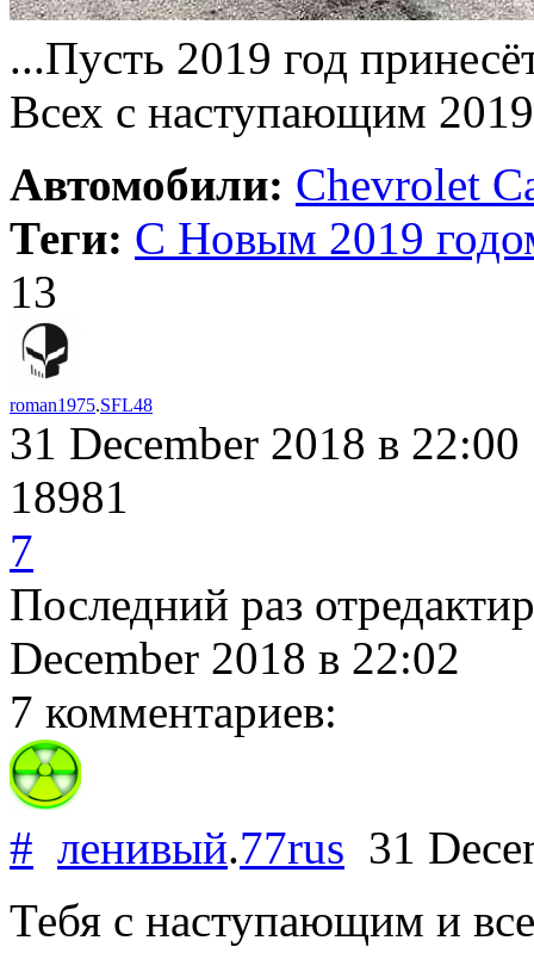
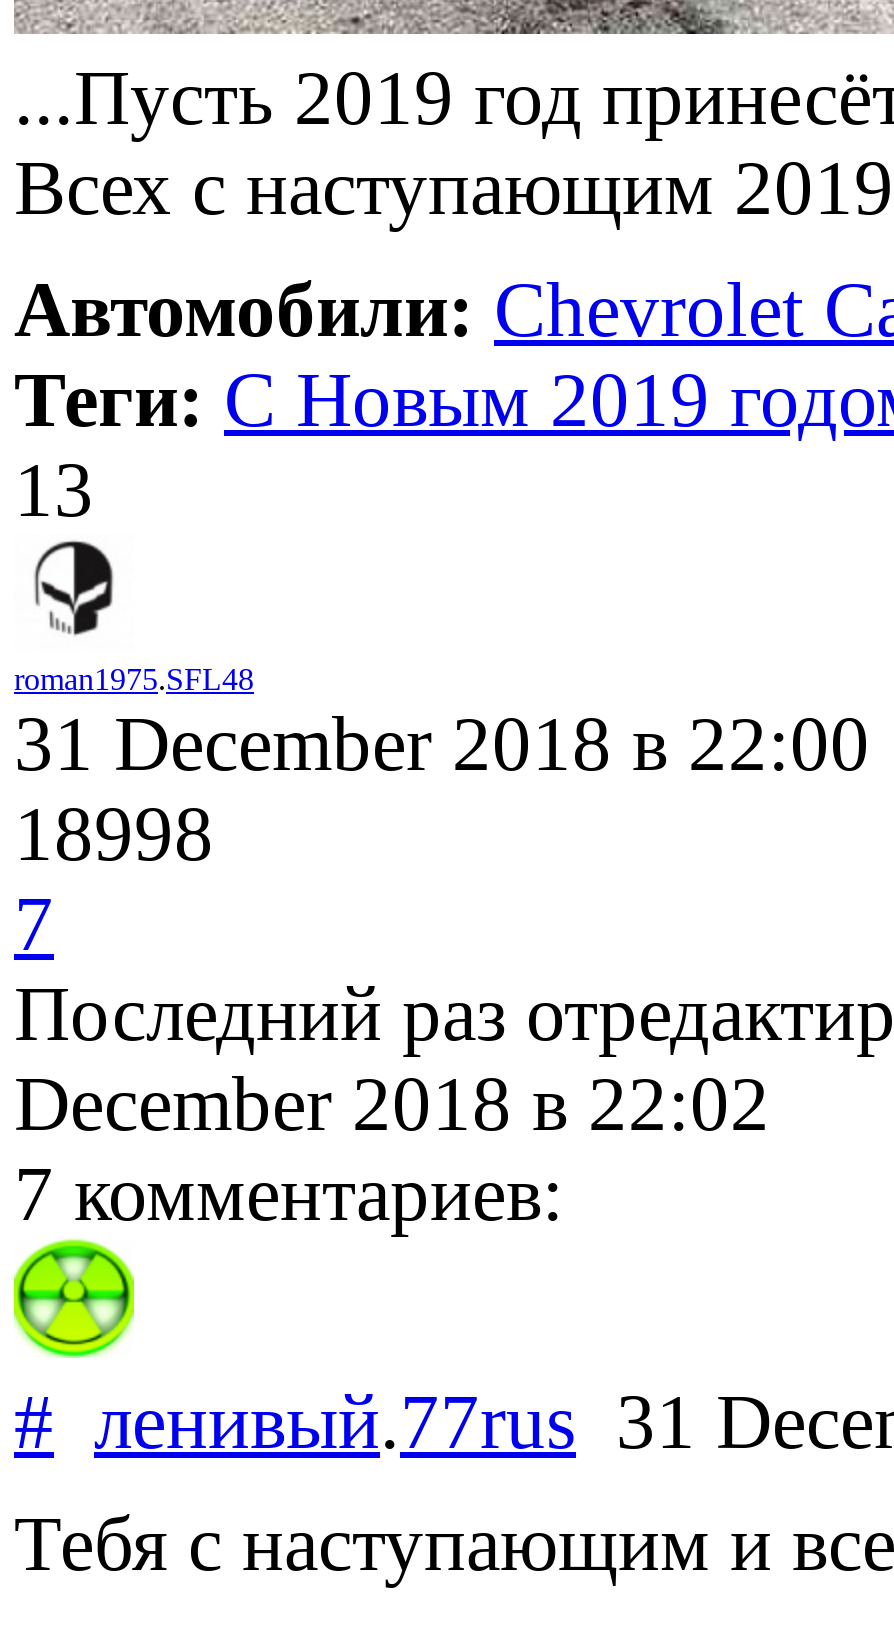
- 18981
+ 18998
